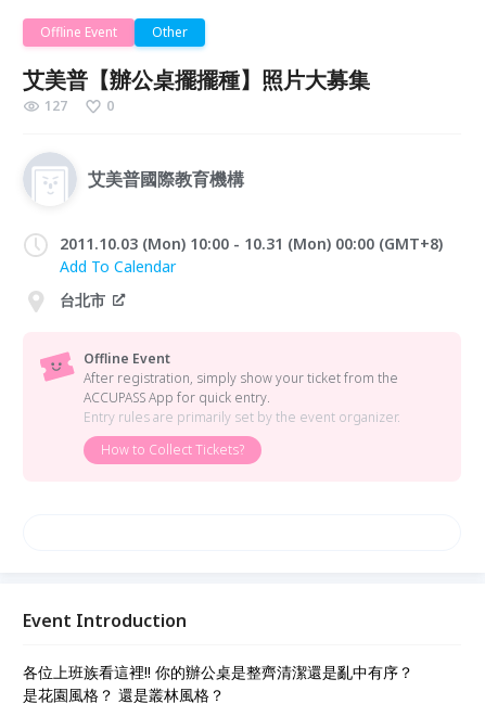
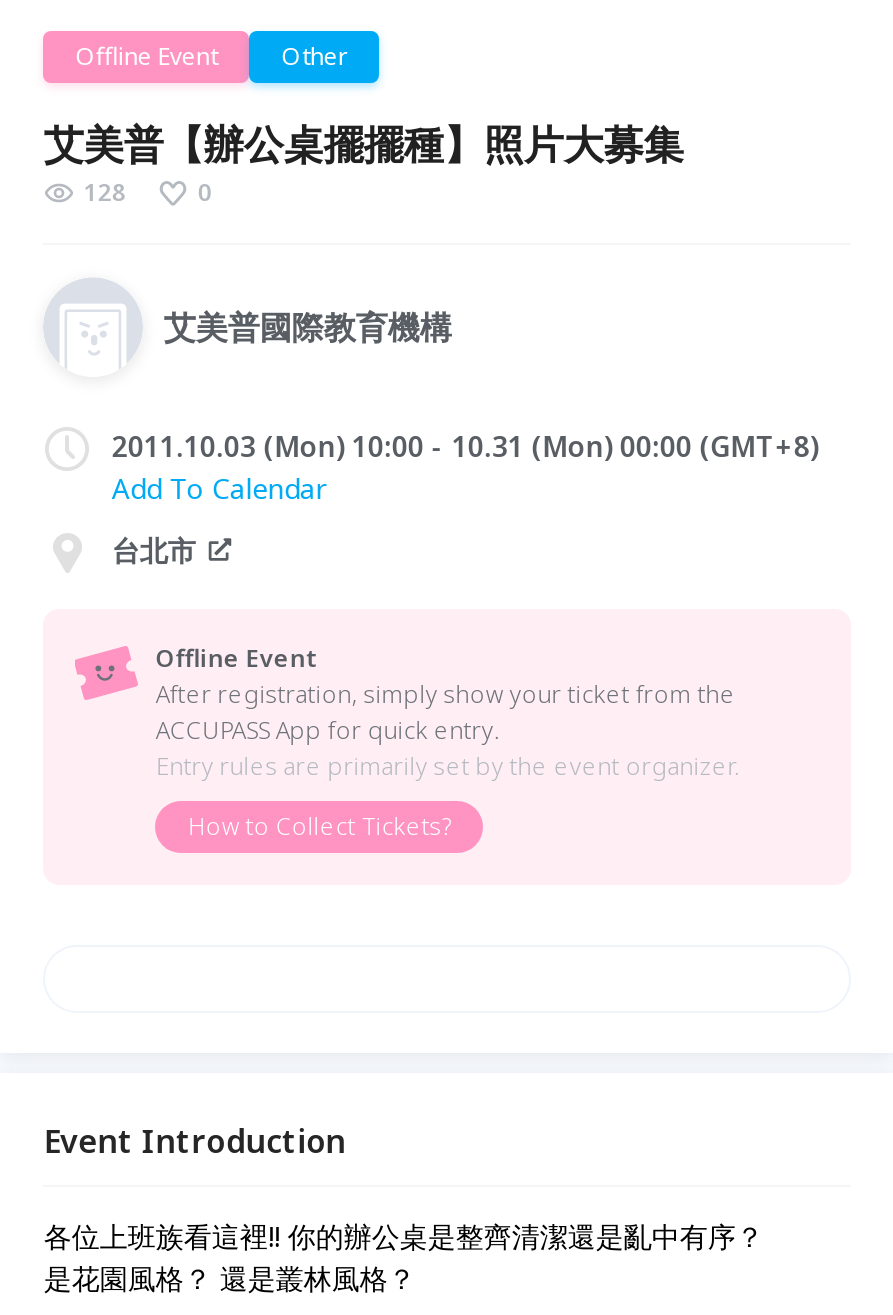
- 127
+ 128
